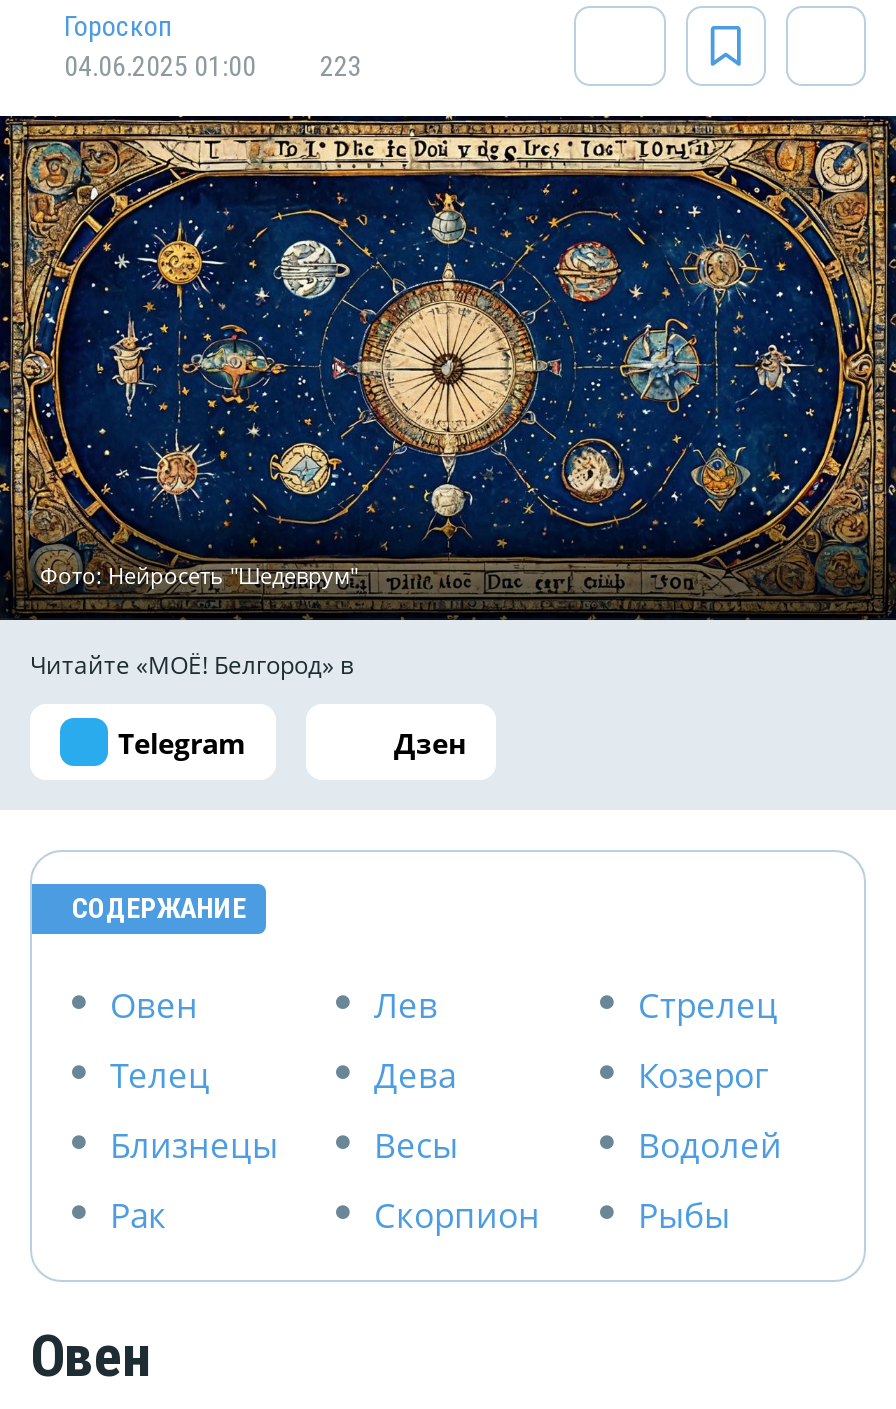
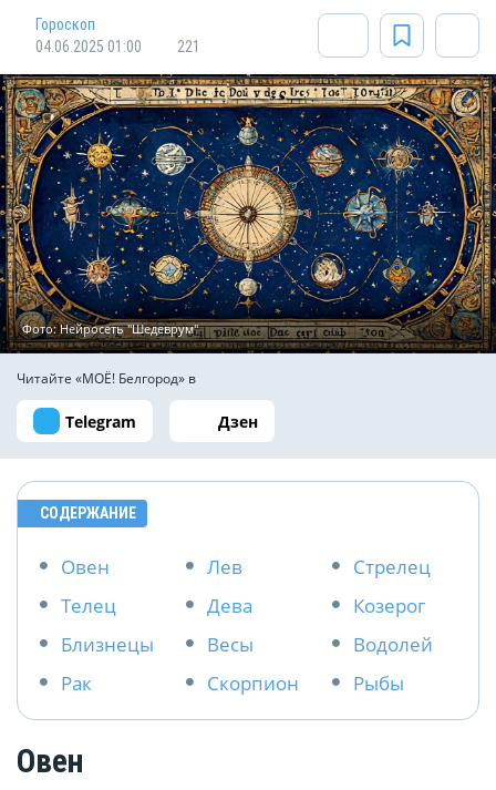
- 04.06.2025 01:00 223
+ 04.06.2025 01:00 221
